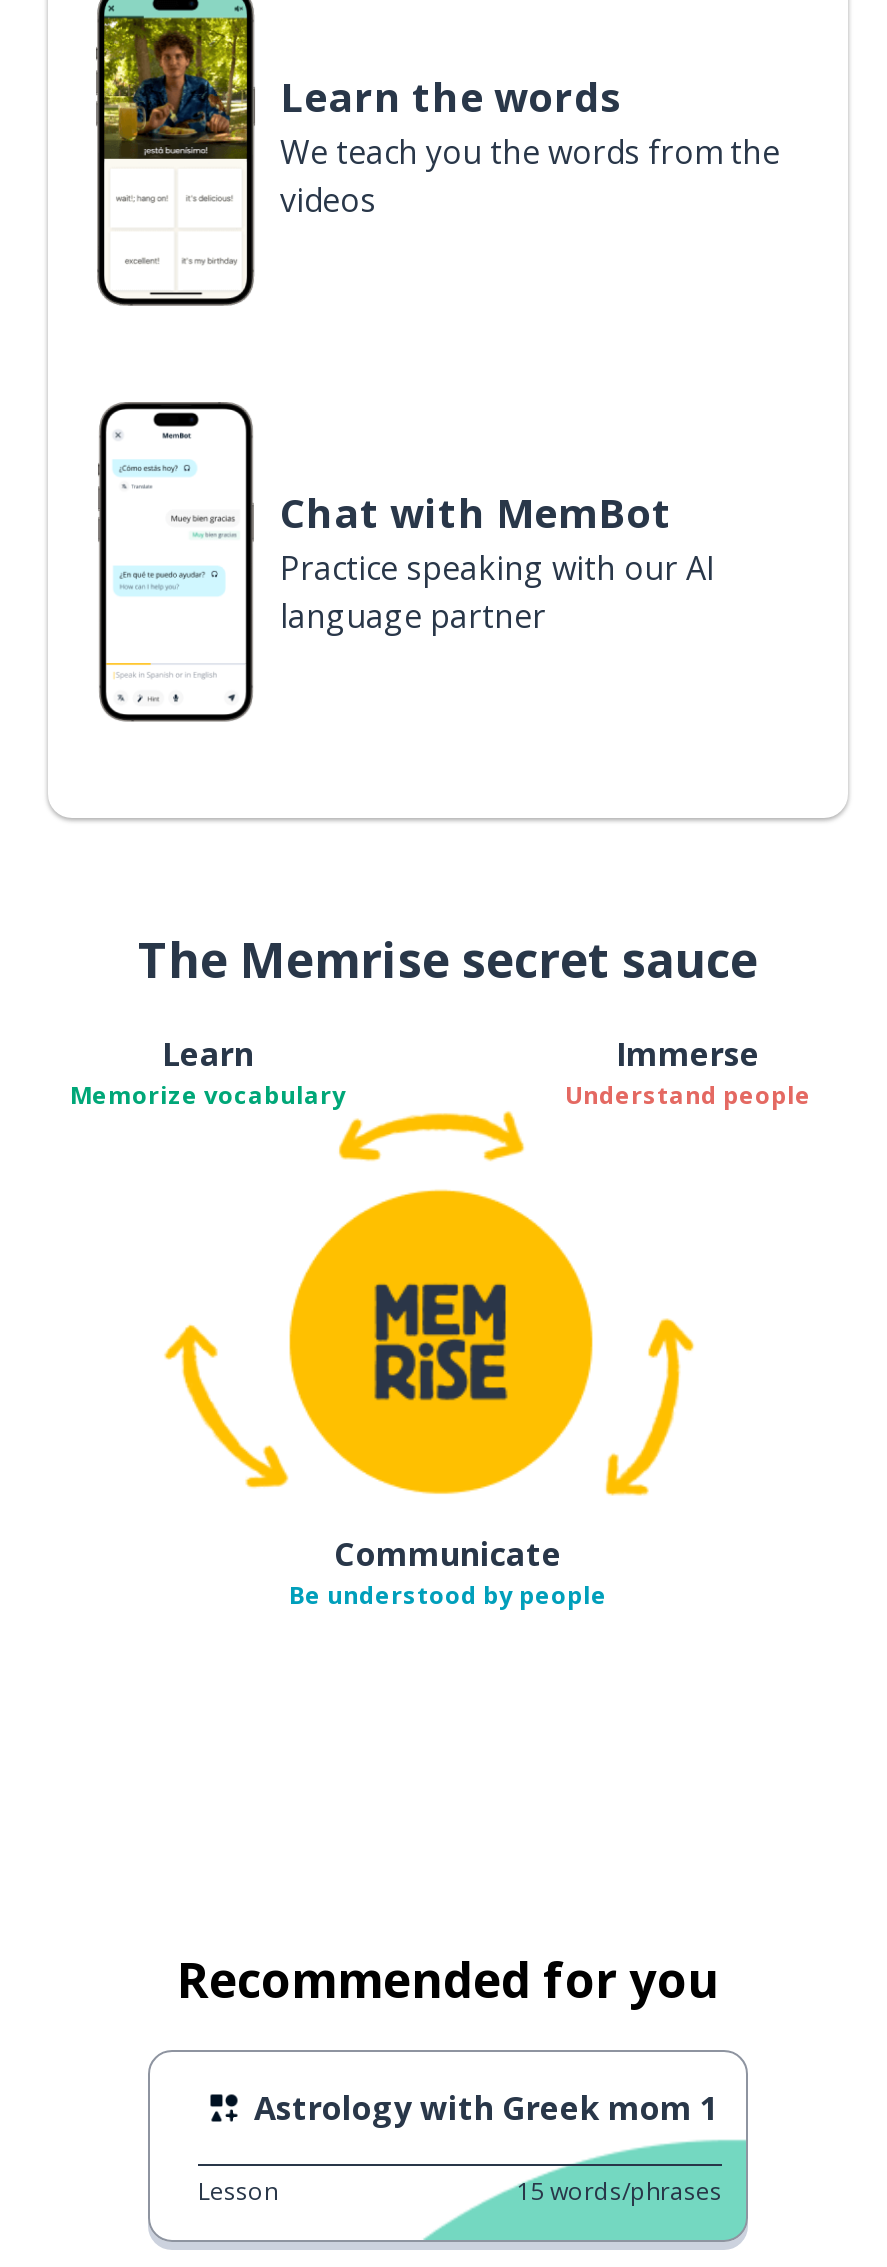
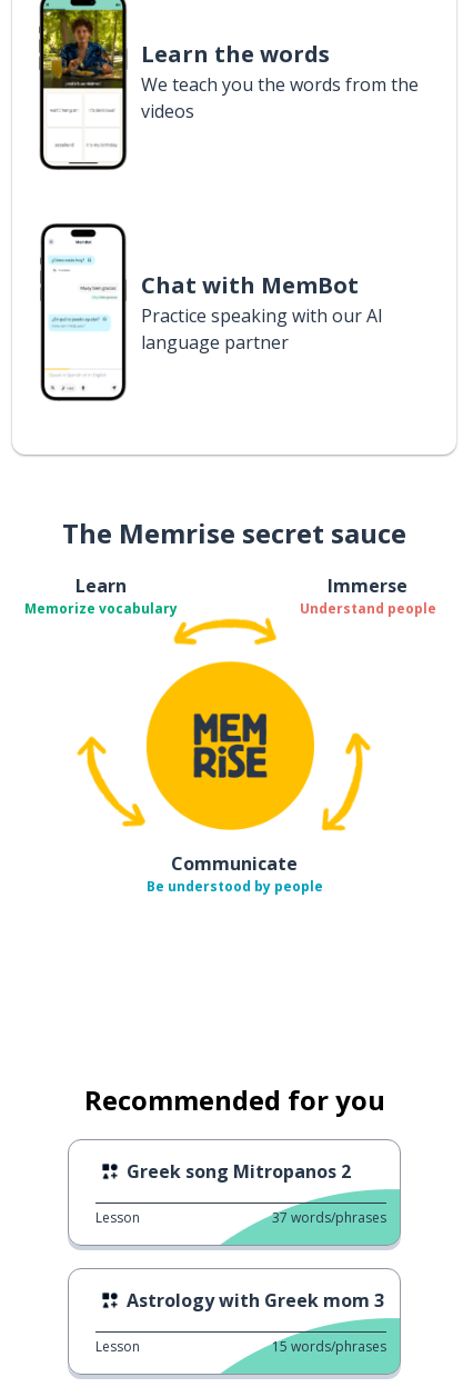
- Astrology with Greek mom 1
+ Greek song Mitropanos 2
+ Lesson
+ 37 words/phrases
+ Astrology with Greek mom 3
